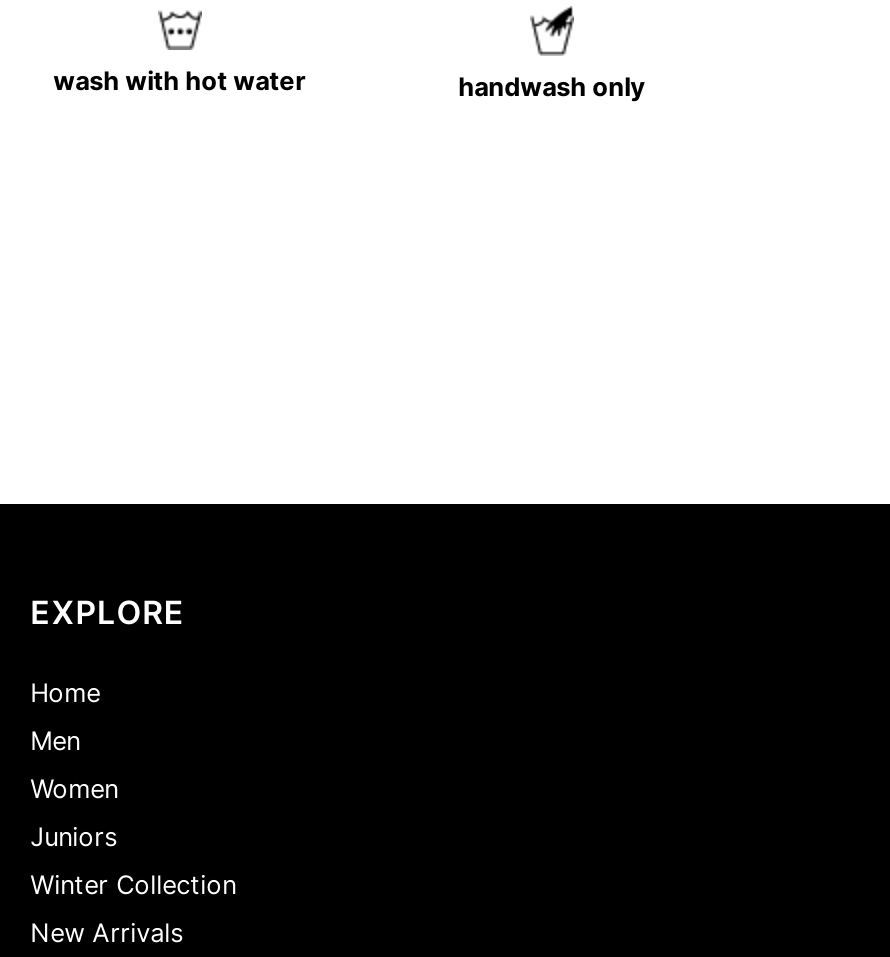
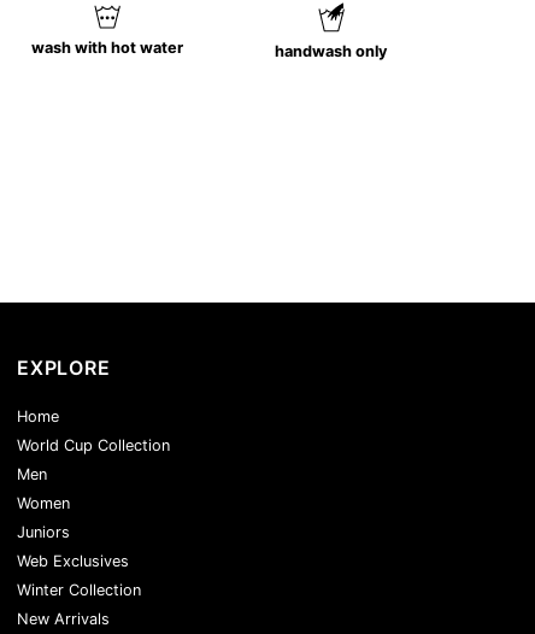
+ World Cup Collection

+ Web Exclusives
